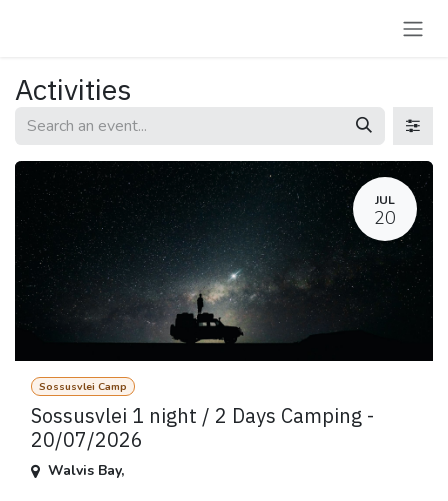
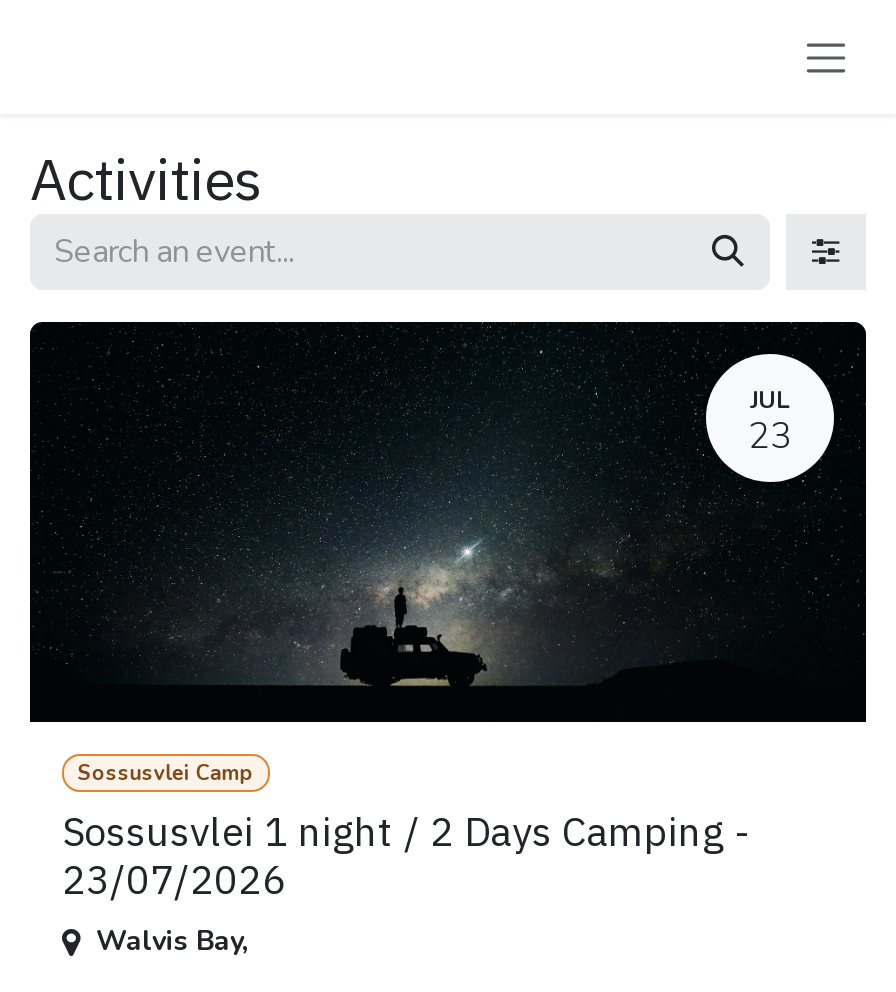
- 20
+ 23

- 20/07/2026
+ 23/07/2026
